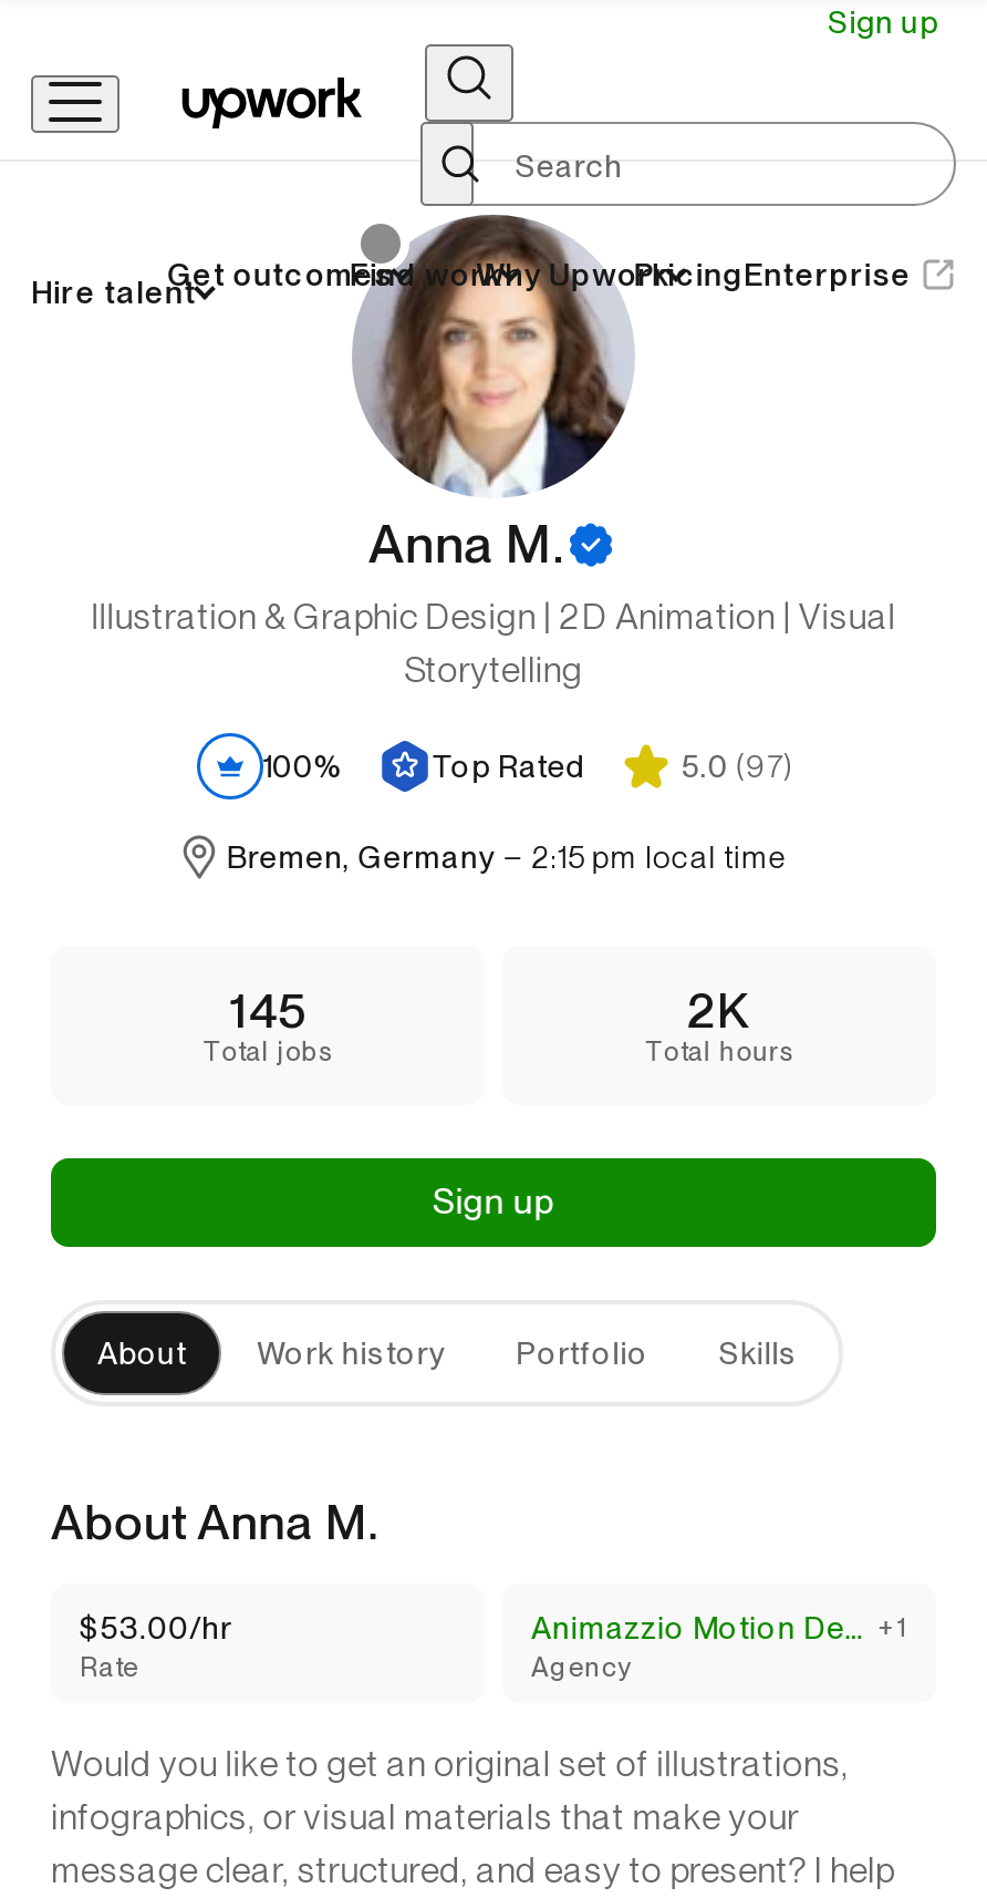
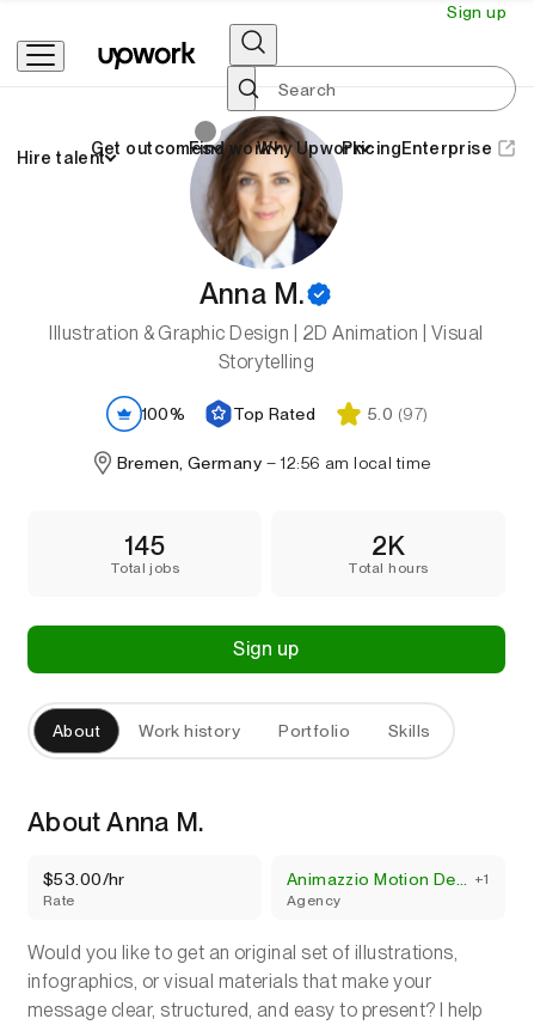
- Bremen, Germany – 2:15 pm local time
+ Bremen, Germany – 12:56 am local time
